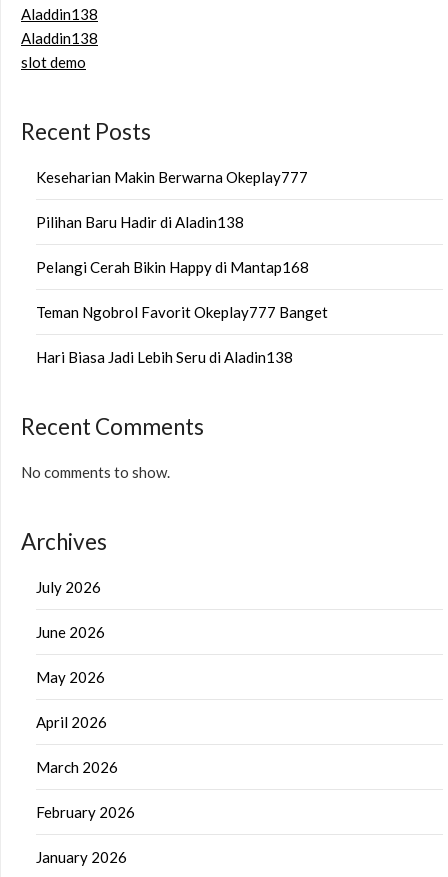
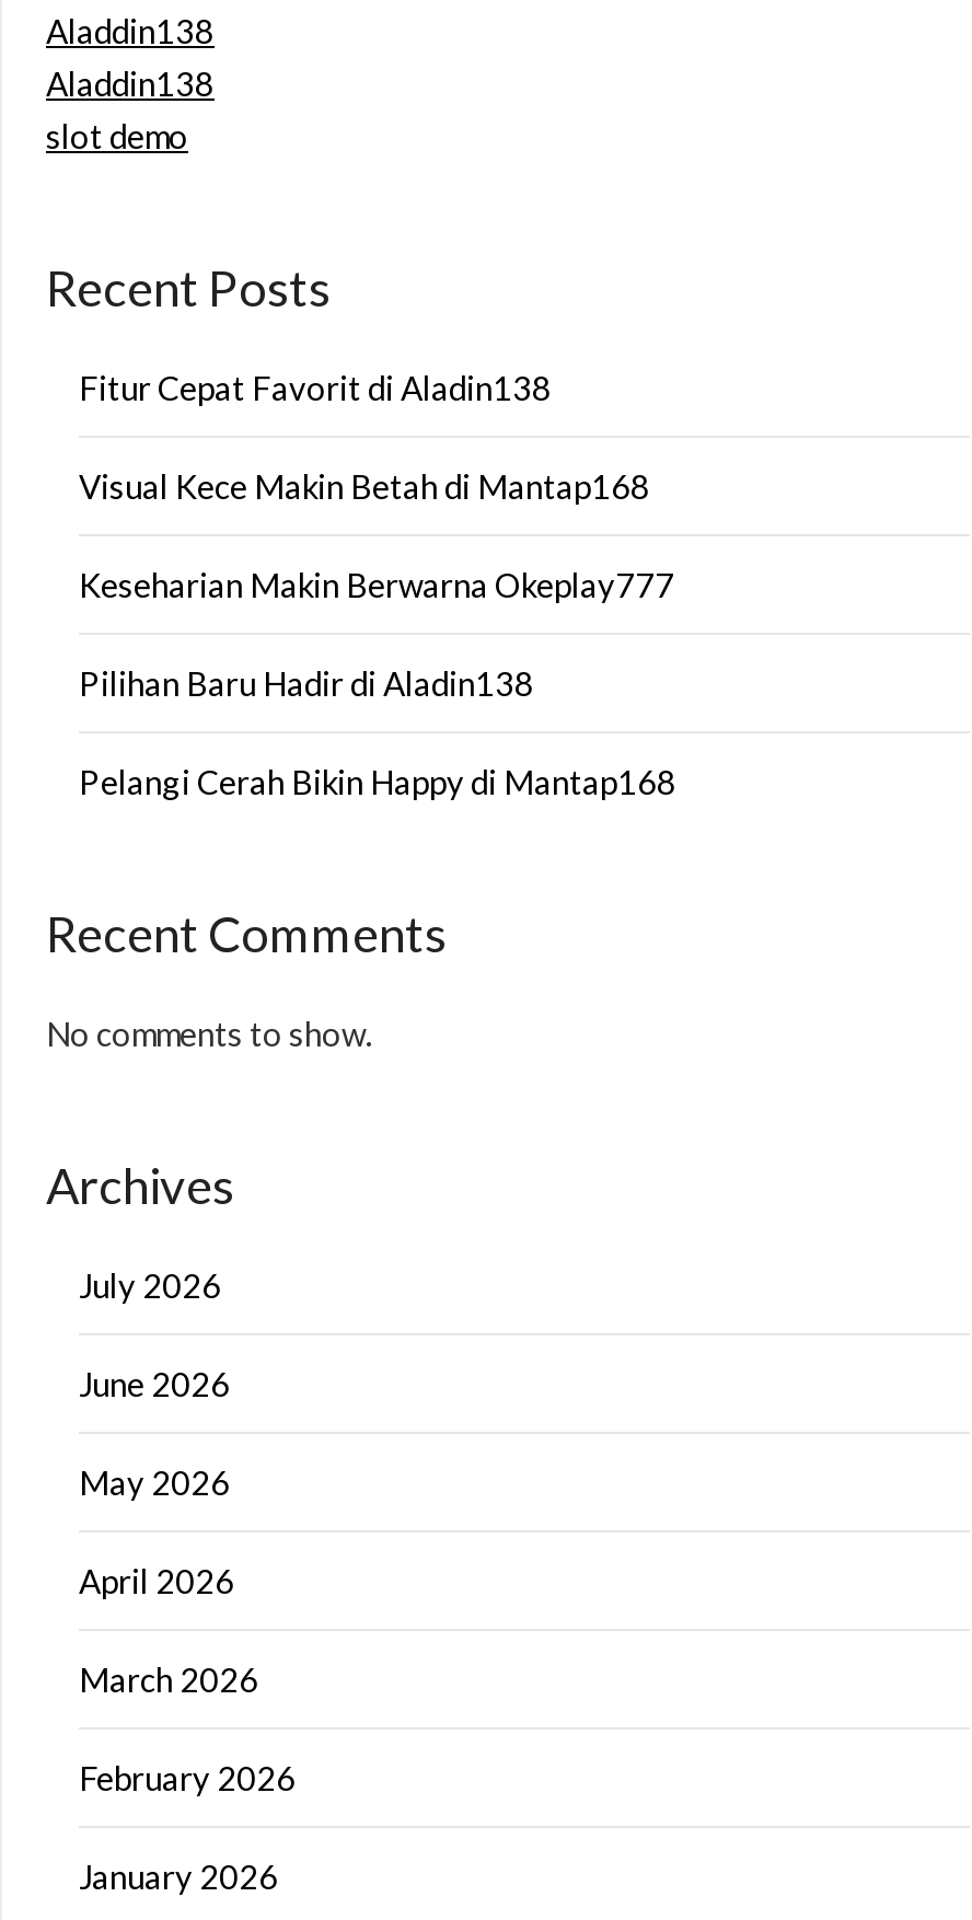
+ Fitur Cepat Favorit di Aladin138
+ Visual Kece Makin Betah di Mantap168

moved down: Keseharian Makin Berwarna Okeplay777 | Pilihan Baru Hadir di Aladin138 | Pelangi Cerah Bikin Happy di Mantap168

- Teman Ngobrol Favorit Okeplay777 Banget
- Hari Biasa Jadi Lebih Seru di Aladin138
